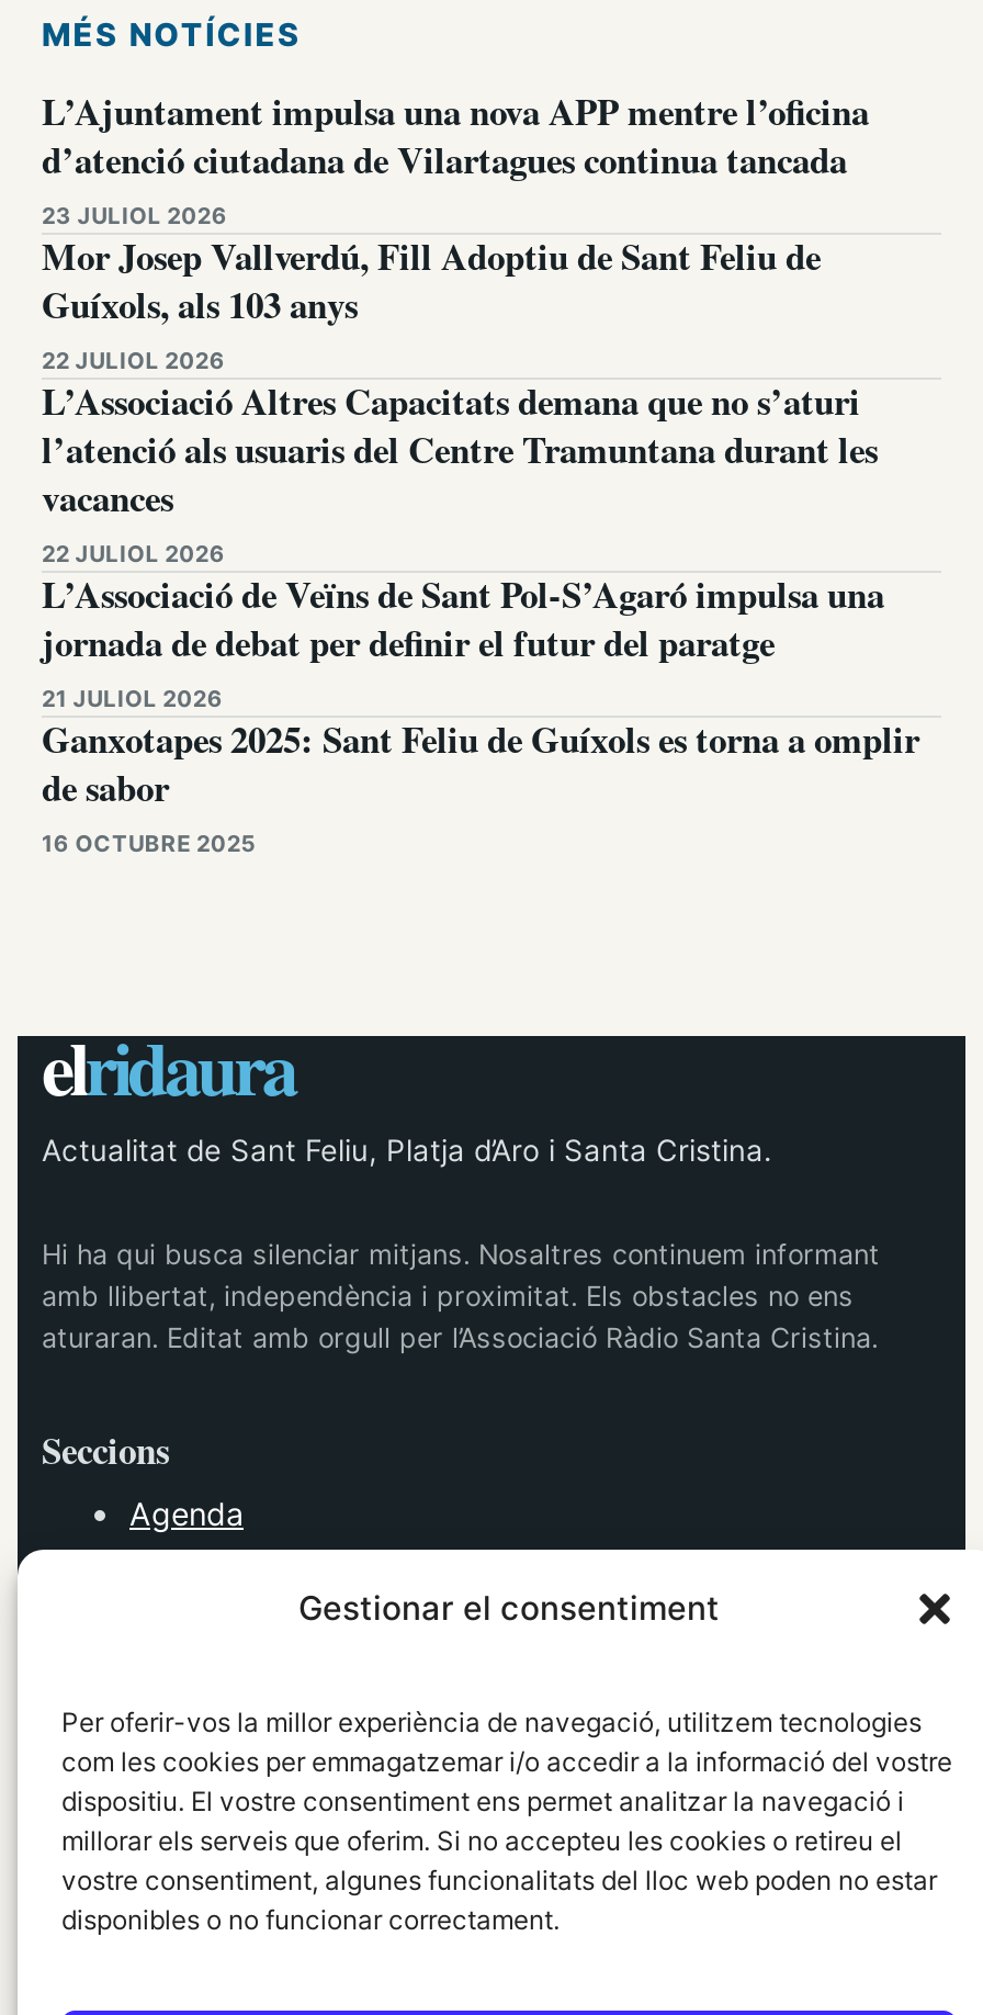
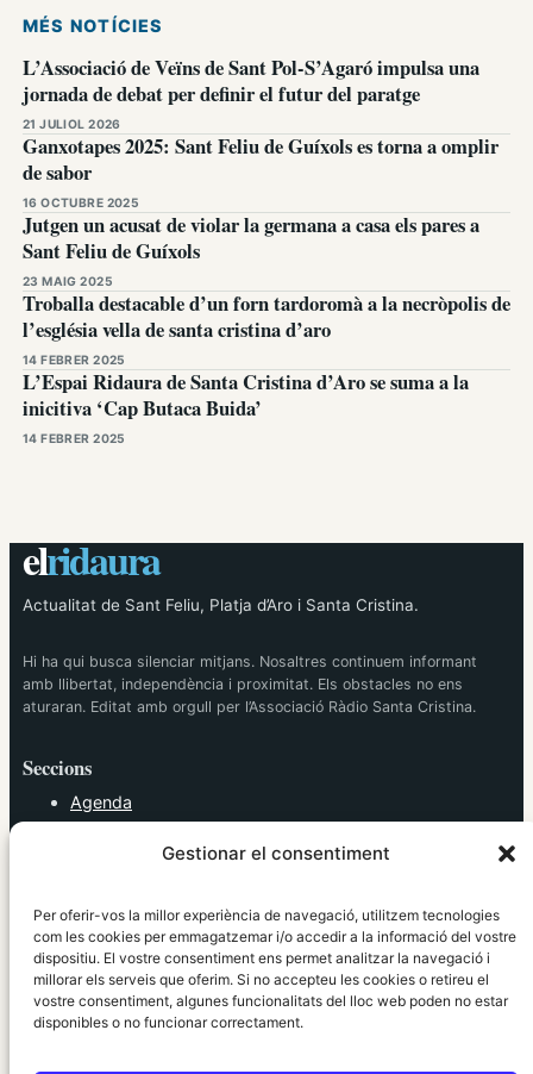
- L’Ajuntament impulsa una nova APP mentre l’oficina
- d’atenció ciutadana de Vilartagues continua tancada
- 23 JULIOL 2026
- Mor Josep Vallverdú, Fill Adoptiu de Sant Feliu de
- Guíxols, als 103 anys
- 22 JULIOL 2026
- L’Associació Altres Capacitats demana que no s’aturi
- l’atenció als usuaris del Centre Tramuntana durant les
- vacances
- 22 JULIOL 2026

moved up: L’Associació de Veïns de Sant Pol-S’Agaró impulsa una | jornada de debat per definir el futur del paratge | 21 JULIOL 2026 | Ganxotapes 2025: Sant Feliu de Guíxols es torna a omplir | de sabor | 16 OCTUBRE 2025

+ Jutgen un acusat de violar la germana a casa els pares a
+ Sant Feliu de Guíxols
+ 23 MAIG 2025
+ Troballa destacable d’un forn tardoromà a la necròpolis de
+ l’església vella de santa cristina d’aro
+ 14 FEBRER 2025
+ L’Espai Ridaura de Santa Cristina d’Aro se suma a la
+ inicitiva ‘Cap Butaca Buida’
+ 14 FEBRER 2025
